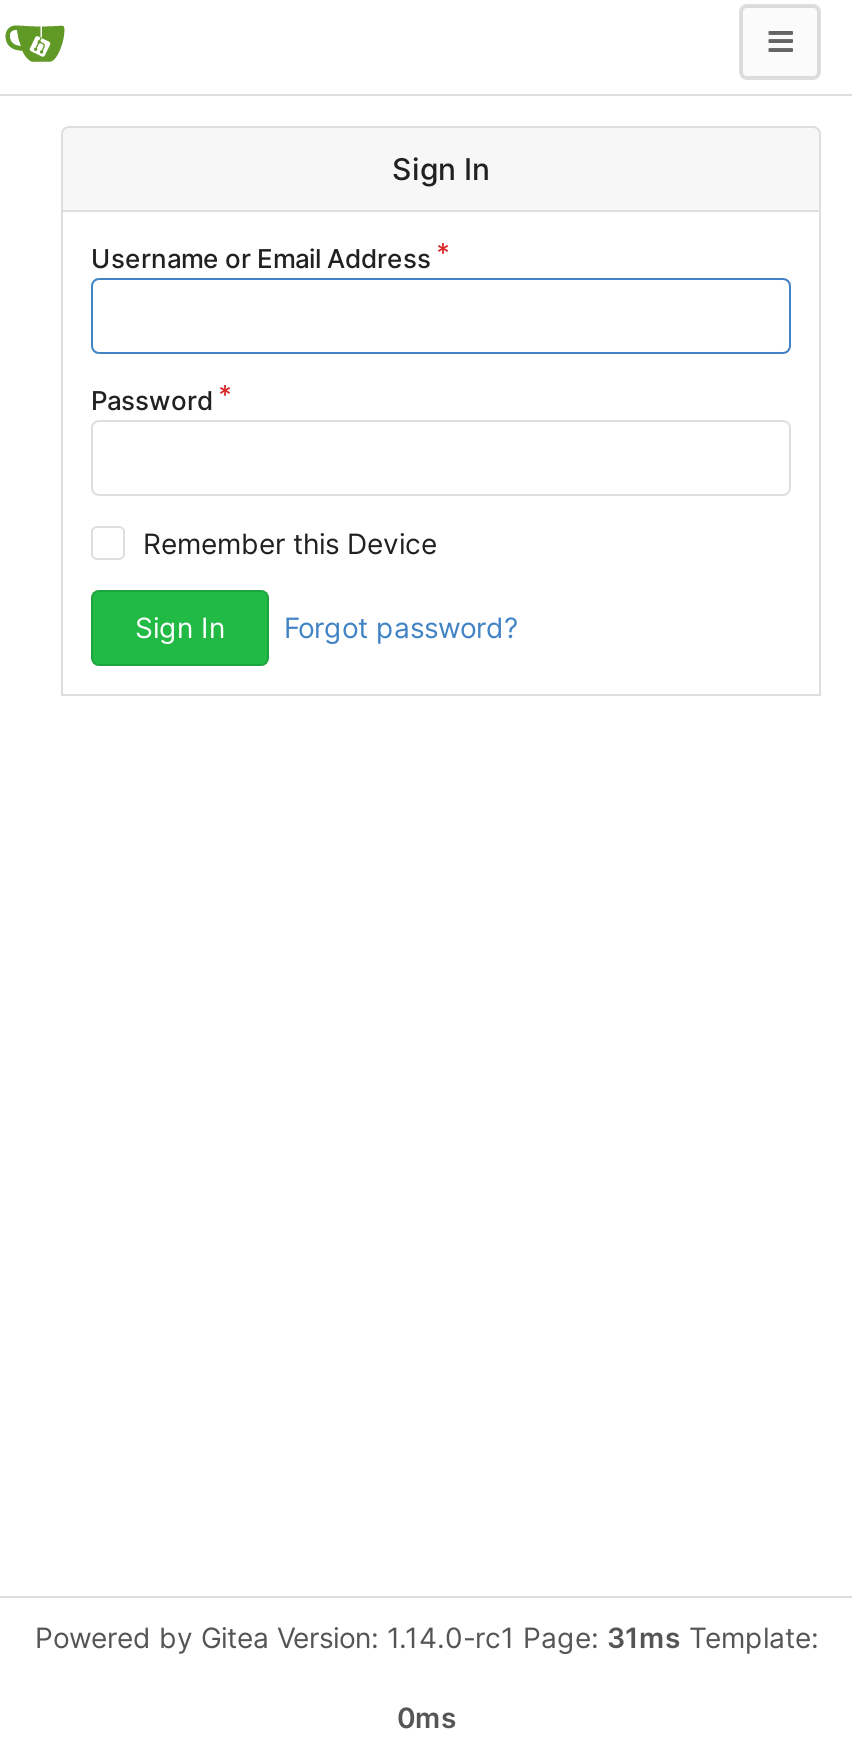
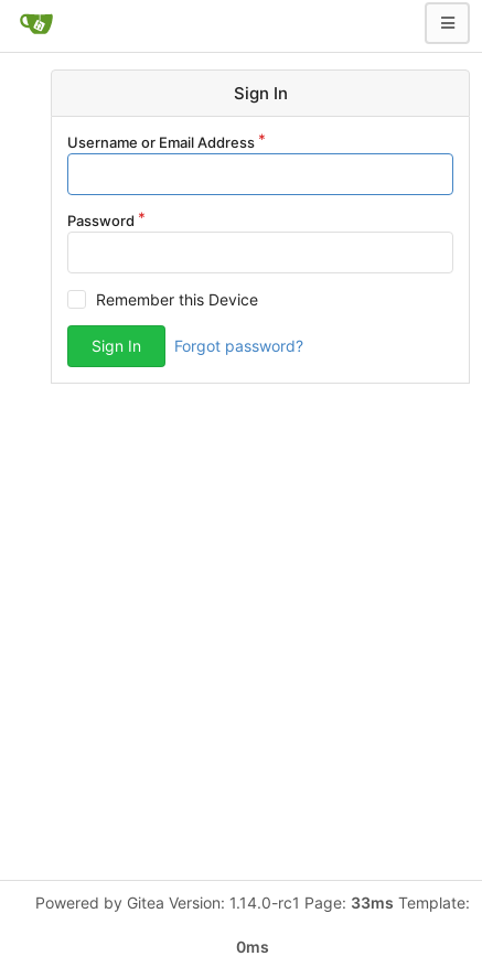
- Powered by Gitea Version: 1.14.0-rc1 Page: 31ms Template:
+ Powered by Gitea Version: 1.14.0-rc1 Page: 33ms Template:
